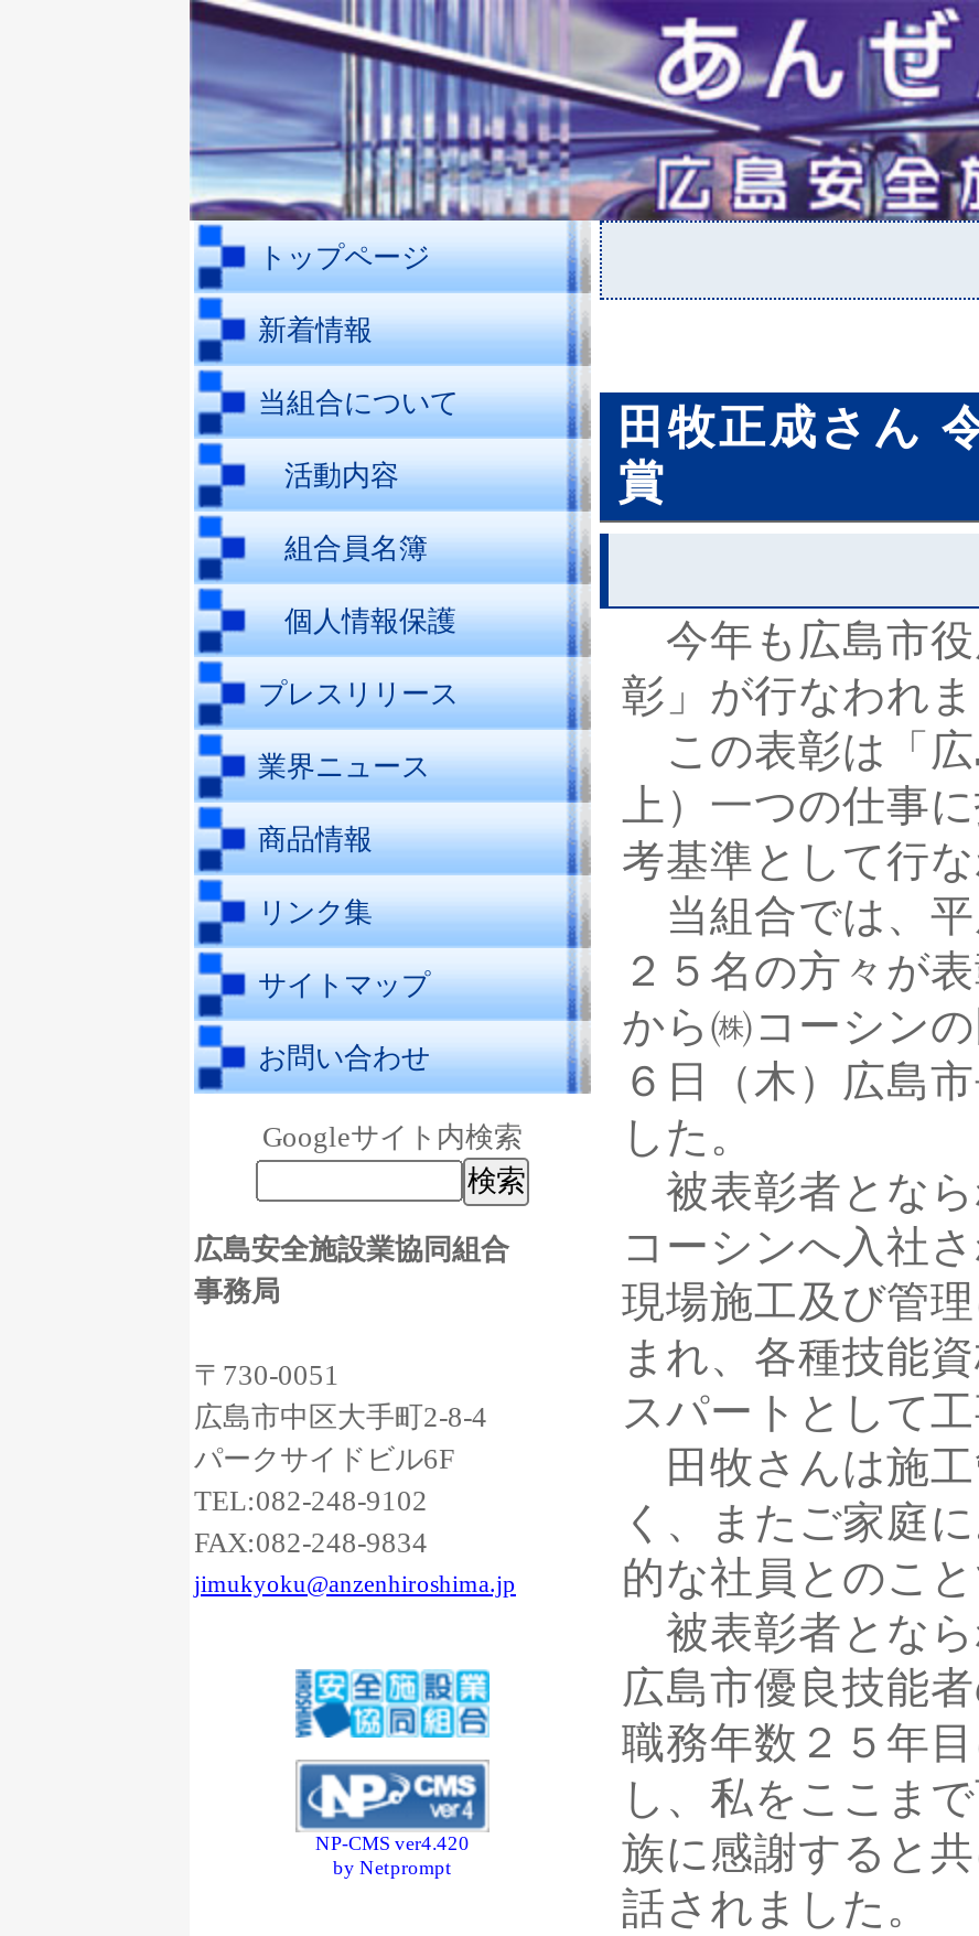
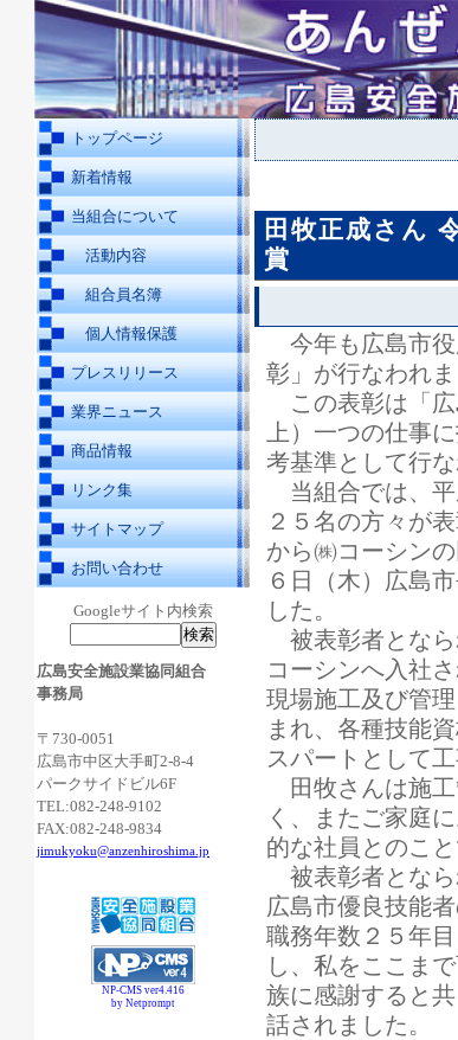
- NP-CMS ver4.420
+ NP-CMS ver4.416
